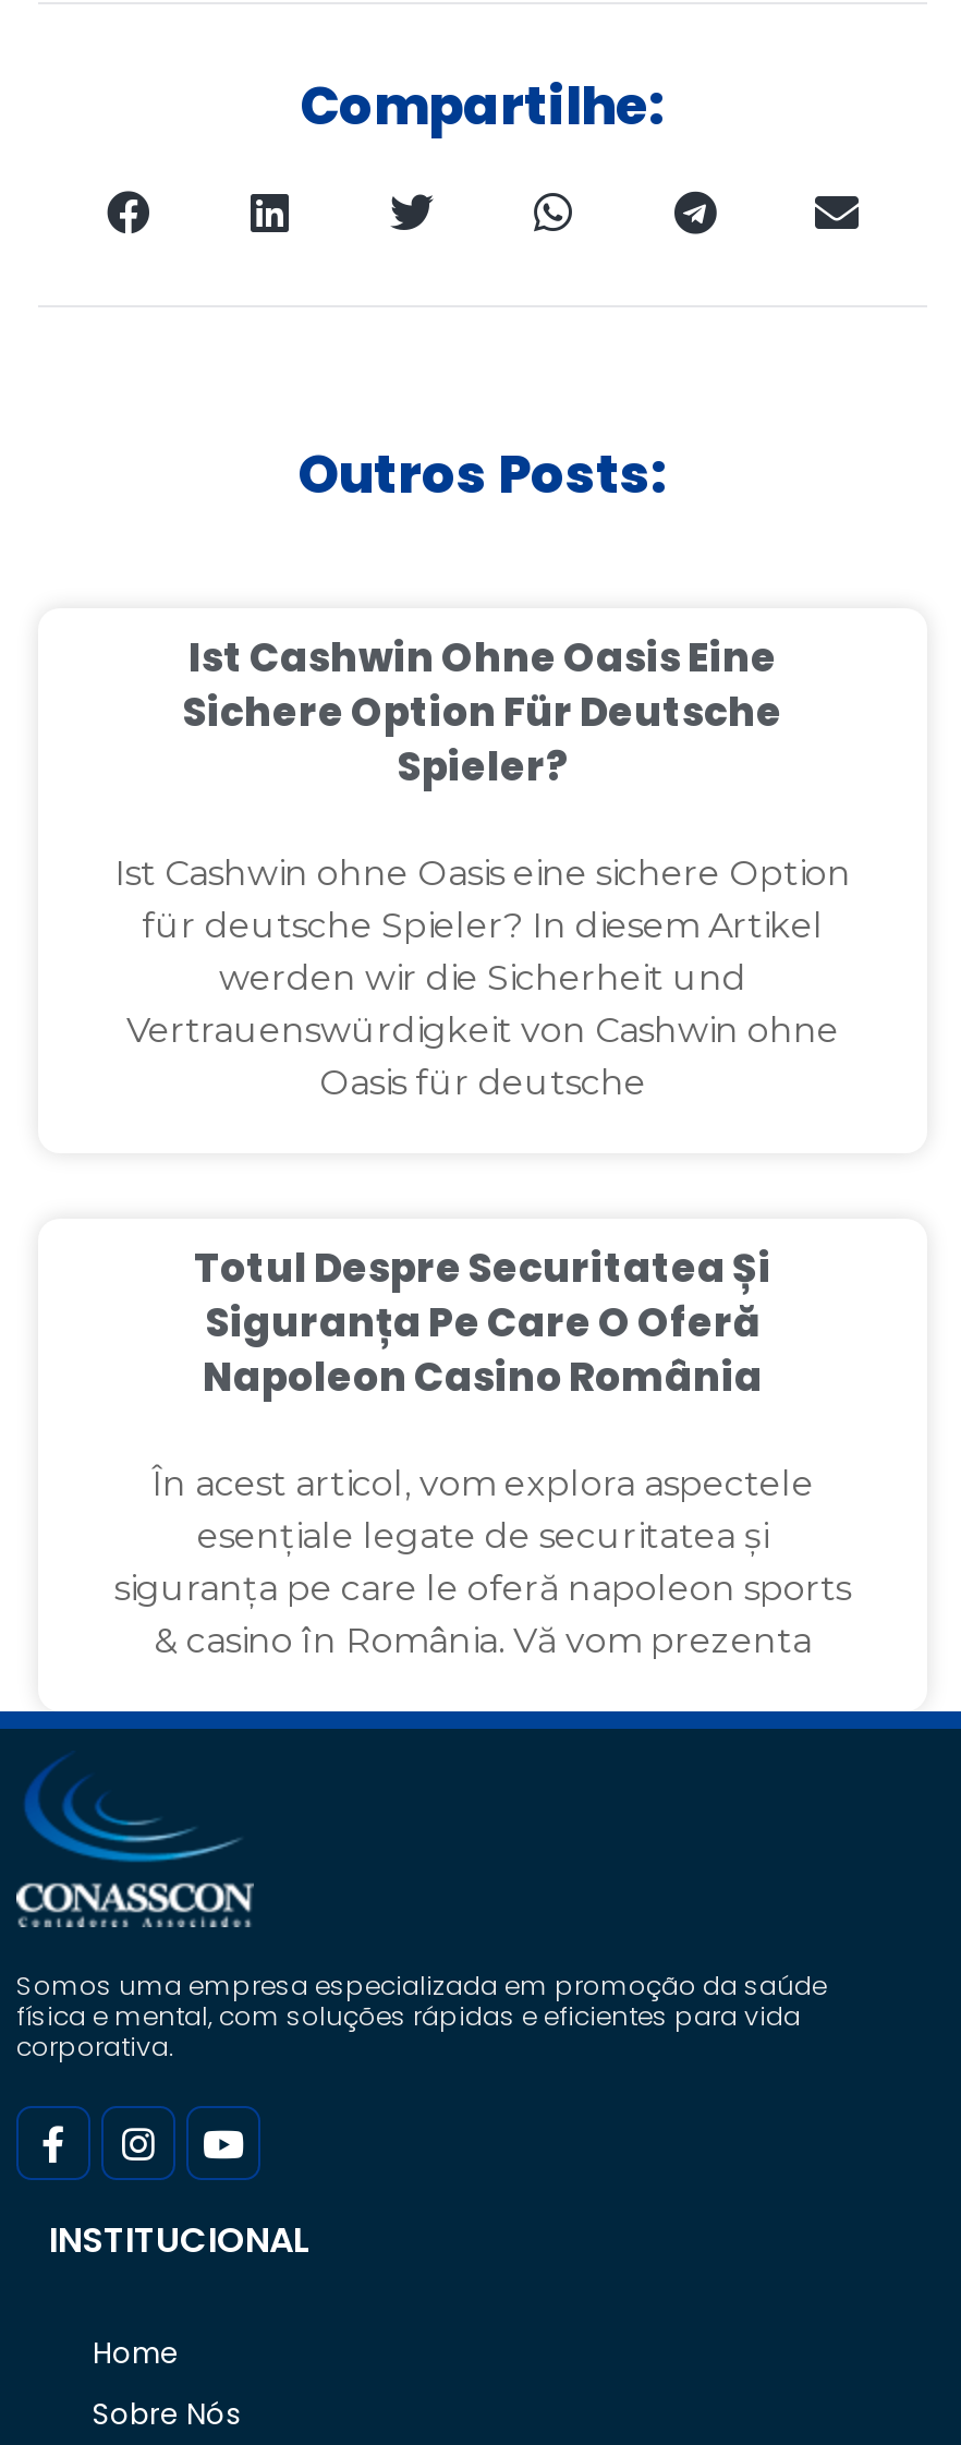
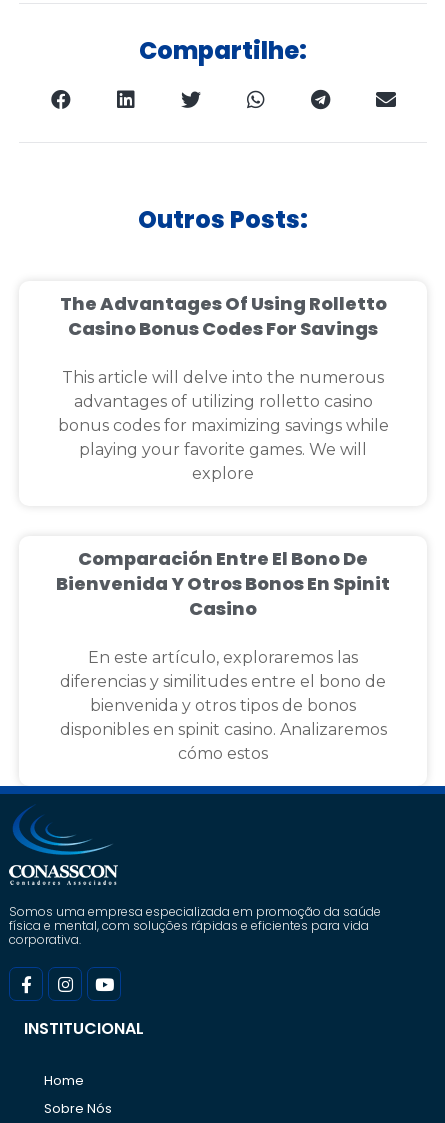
- Ist Cashwin Ohne Oasis Eine
- Sichere Option Für Deutsche
- Spieler?
+ The Advantages Of Using Rolletto
+ Casino Bonus Codes For Savings

- Ist Cashwin ohne Oasis eine sichere Option
- für deutsche Spieler? In diesem Artikel
- werden wir die Sicherheit und
- Vertrauenswürdigkeit von Cashwin ohne
- Oasis für deutsche
+ This article will delve into the numerous
+ advantages of utilizing rolletto casino
+ bonus codes for maximizing savings while
+ playing your favorite games. We will
+ explore

- Totul Despre Securitatea Și
- Siguranța Pe Care O Oferă
- Napoleon Casino România
+ Comparación Entre El Bono De
+ Bienvenida Y Otros Bonos En Spinit
+ Casino

- În acest articol, vom explora aspectele
- esențiale legate de securitatea și
- siguranța pe care le oferă napoleon sports
- & casino în România. Vă vom prezenta
+ En este artículo, exploraremos las
+ diferencias y similitudes entre el bono de
+ bienvenida y otros tipos de bonos
+ disponibles en spinit casino. Analizaremos
+ cómo estos
